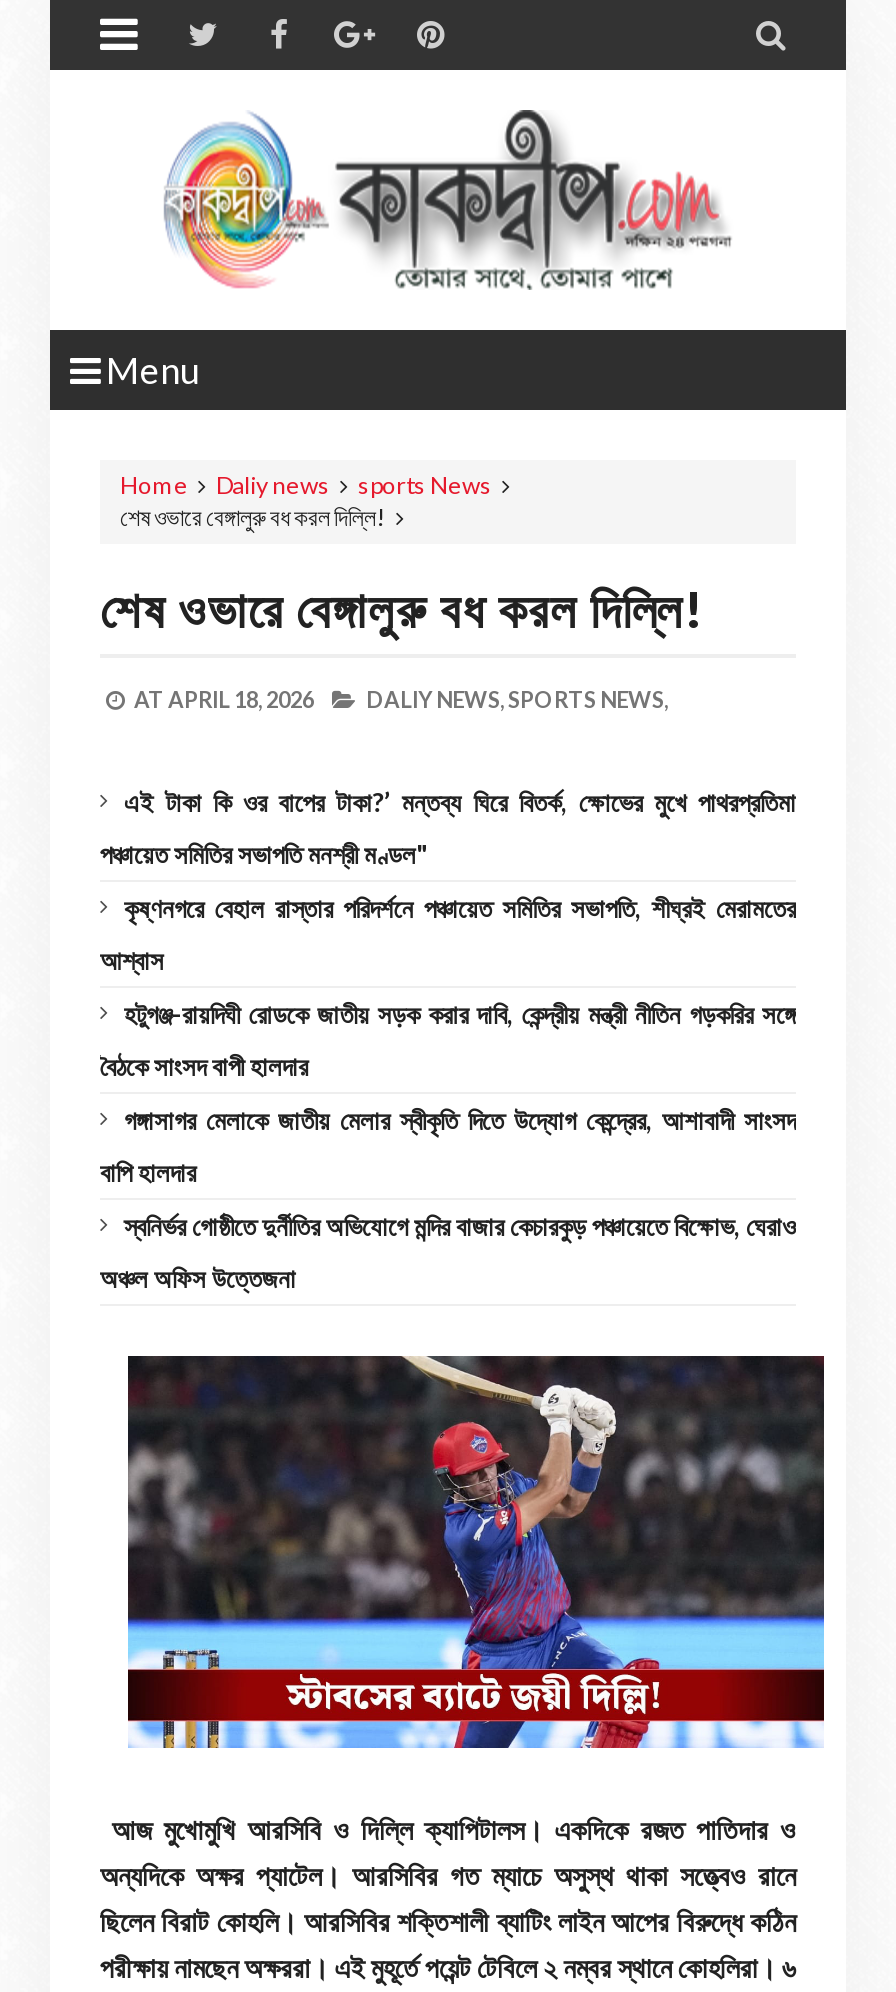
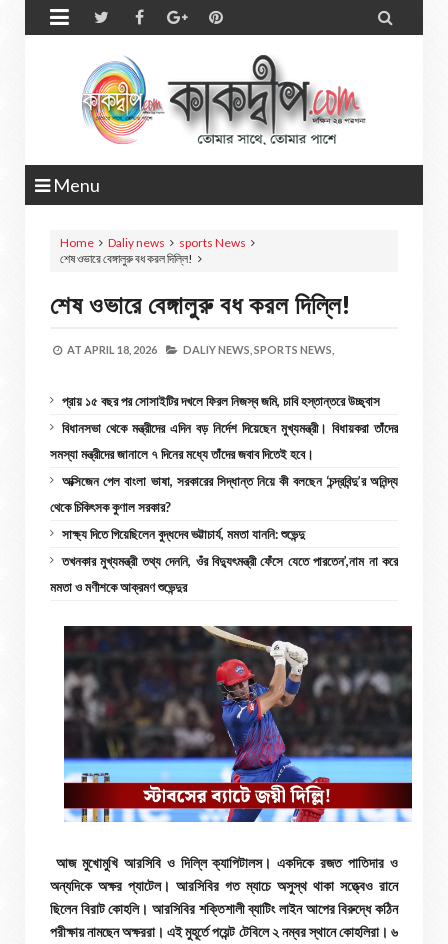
- এই টাকা কি ওর বাপের টাকা?’ মন্তব্য ঘিরে বিতর্ক, ক্ষোভের মুখে পাথরপ্রতিমা
- পঞ্চায়েত সমিতির সভাপতি মনশ্রী মণ্ডল"
- কৃষ্ণনগরে বেহাল রাস্তার পরিদর্শনে পঞ্চায়েত সমিতির সভাপতি, শীঘ্রই মেরামতের
- আশ্বাস
- হটুগঞ্জ-রায়দিঘী রোডকে জাতীয় সড়ক করার দাবি, কেন্দ্রীয় মন্ত্রী নীতিন গড়করির সঙ্গে
- বৈঠকে সাংসদ বাপী হালদার
- গঙ্গাসাগর মেলাকে জাতীয় মেলার স্বীকৃতি দিতে উদ্যোগ কেন্দ্রের, আশাবাদী সাংসদ
- বাপি হালদার
- স্বনির্ভর গোষ্ঠীতে দুর্নীতির অভিযোগে মন্দির বাজার কেচারকুড় পঞ্চায়েতে বিক্ষোভ, ঘেরাও
- অঞ্চল অফিস উত্তেজনা
+ প্রায় ১৫ বছর পর সোসাইটির দখলে ফিরল নিজস্ব জমি, চাবি হস্তান্তরে উচ্ছ্বাস
+ বিধানসভা থেকে মন্ত্রীদের এদিন বড় নির্দেশ দিয়েছেন মুখ্যমন্ত্রী। বিধায়করা তাঁদের
+ সমস্যা মন্ত্রীদের জানালে ৭ দিনের মধ্যে তাঁদের জবাব দিতেই হবে।
+ অক্সিজেন পেল বাংলা ভাষা, সরকারের সিদ্ধান্ত নিয়ে কী বলছেন ‘চন্দ্রবিন্দু’র অনিন্দ্য
+ থেকে চিকিৎসক কুণাল সরকার?
+ সাক্ষ্য দিতে গিয়েছিলেন বুদ্ধদেব ভট্টাচার্য, মমতা যাননি: শুভেন্দু
+ তখনকার মুখ্যমন্ত্রী তথ্য দেননি, ওঁর বিদ্যুৎমন্ত্রী ফেঁসে যেতে পারতেন’,নাম না করে
+ মমতা ও মণীশকে আক্রমণ শুভেন্দুর
